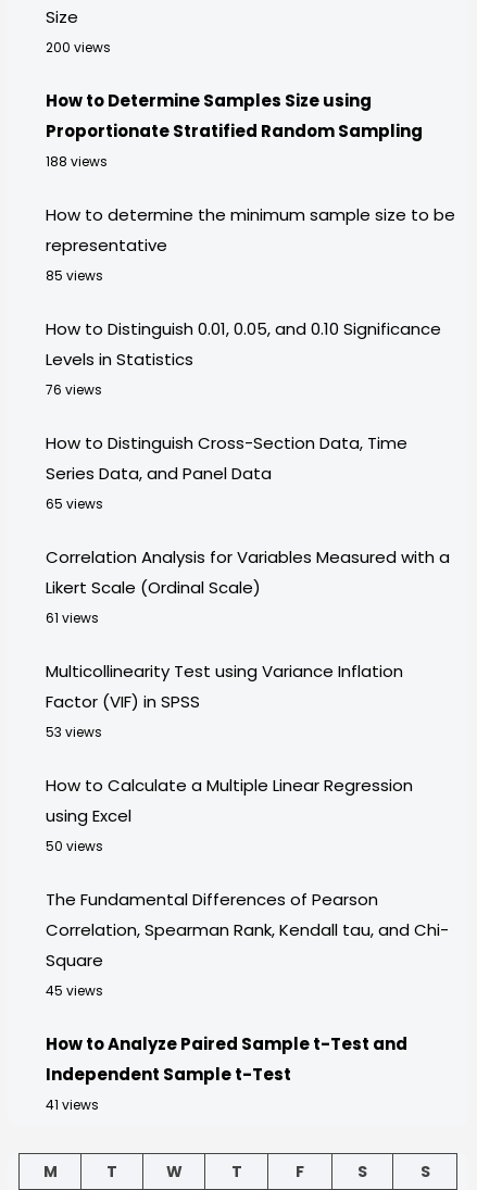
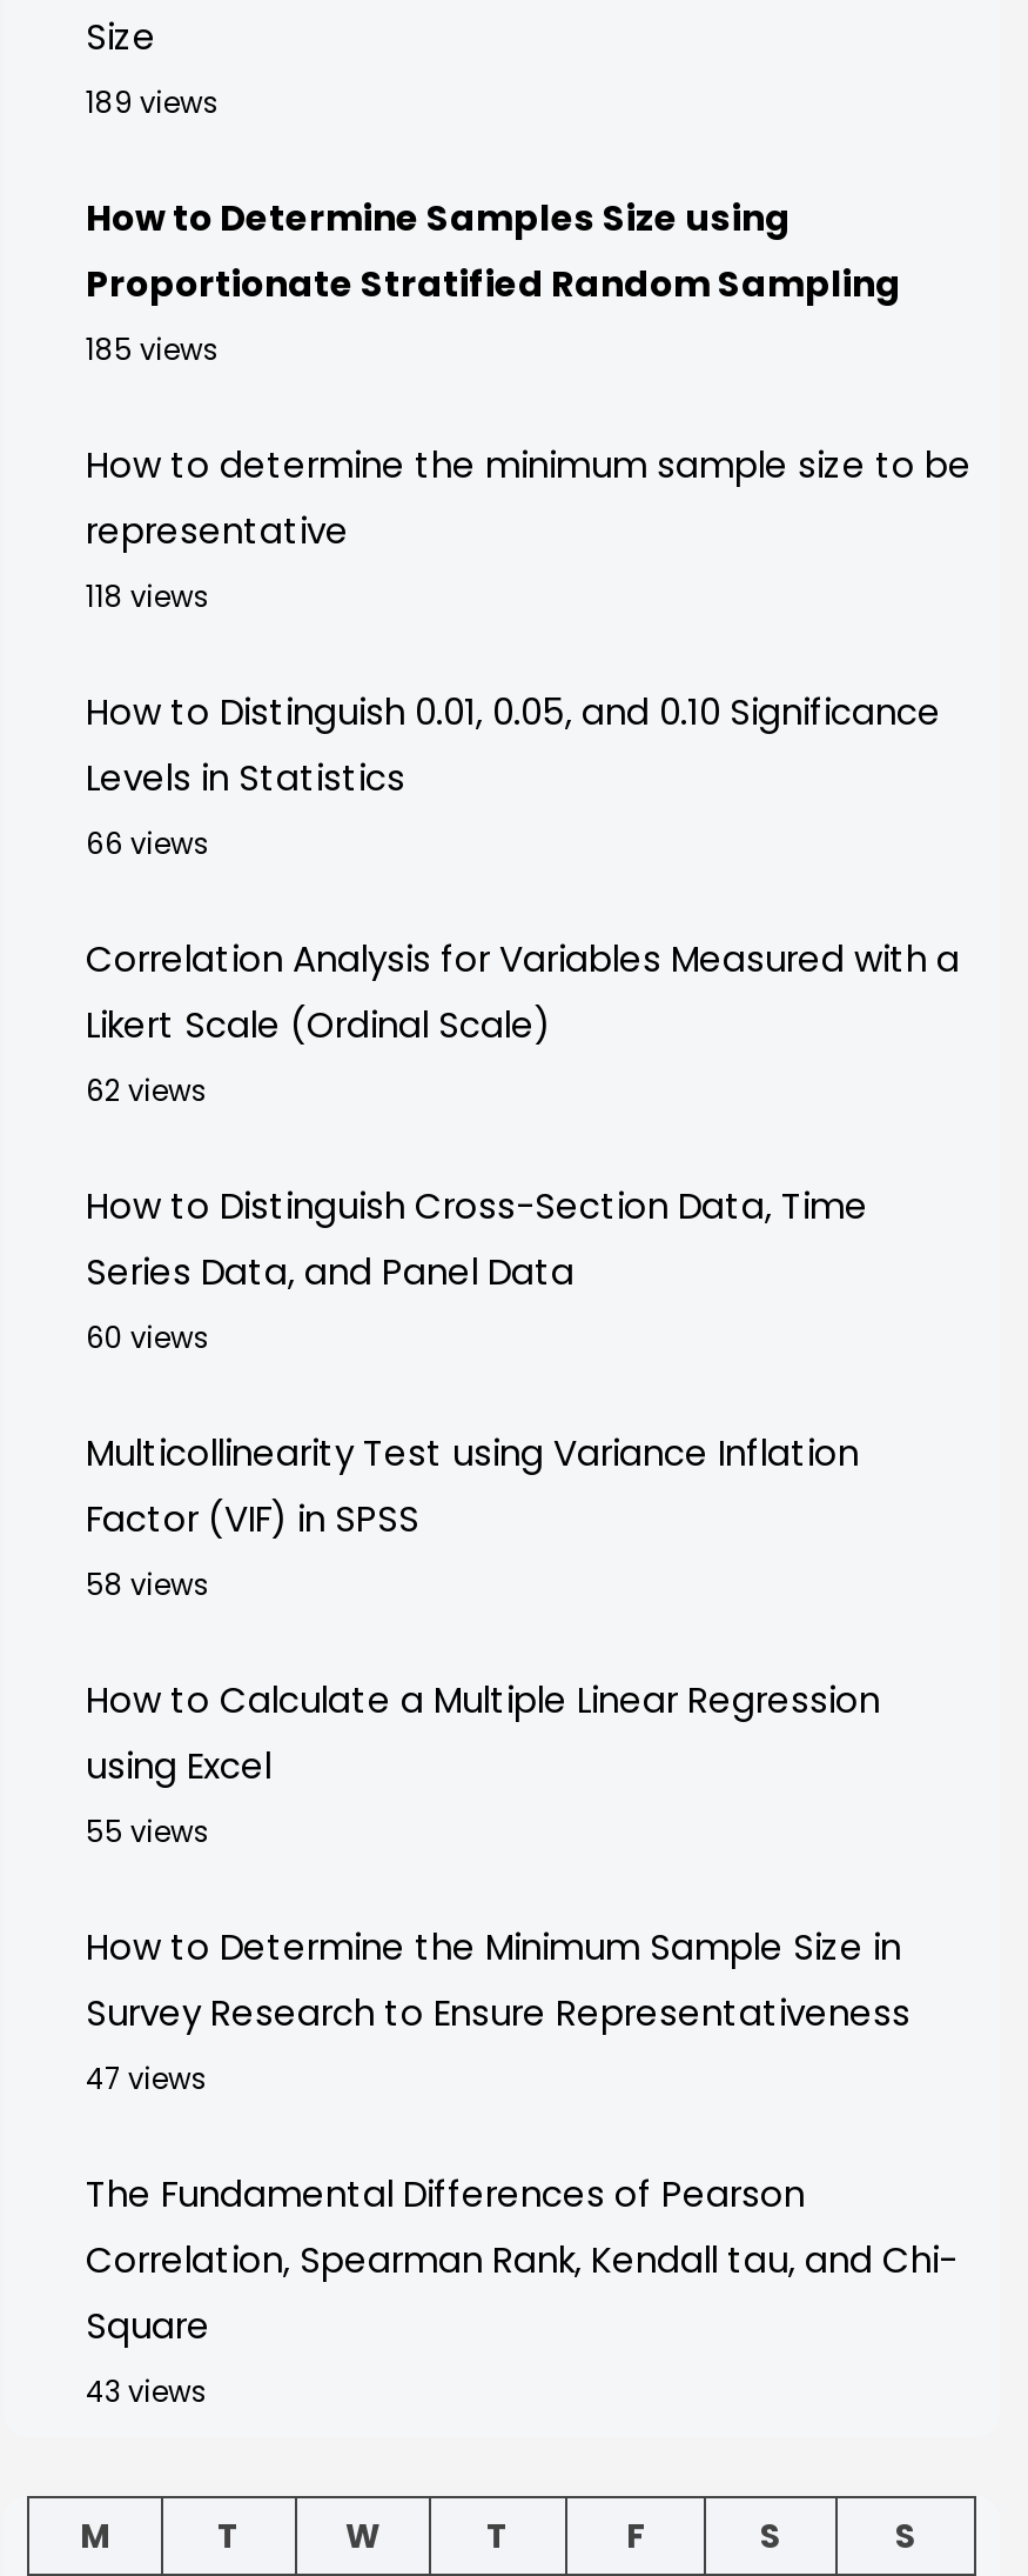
- 200 views
+ 189 views

- 188 views
+ 185 views

- 85 views
+ 118 views

- 76 views
+ 66 views
+ 62 views

moved down: How to Distinguish Cross-Section Data, Time | Series Data, and Panel Data

- 65 views
- 61 views
+ 60 views

moved up: Correlation Analysis for Variables Measured with a | Likert Scale (Ordinal Scale)

- 53 views
+ 58 views

- 50 views
+ 55 views
+ How to Determine the Minimum Sample Size in
+ Survey Research to Ensure Representativeness
+ 47 views

moved down: The Fundamental Differences of Pearson | Correlation, Spearman Rank, Kendall tau, and Chi- | Square

- 45 views
- How to Analyze Paired Sample t-Test and
- Independent Sample t-Test
- 41 views
+ 43 views
